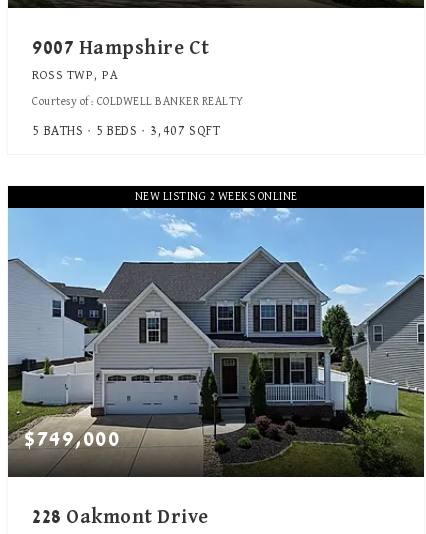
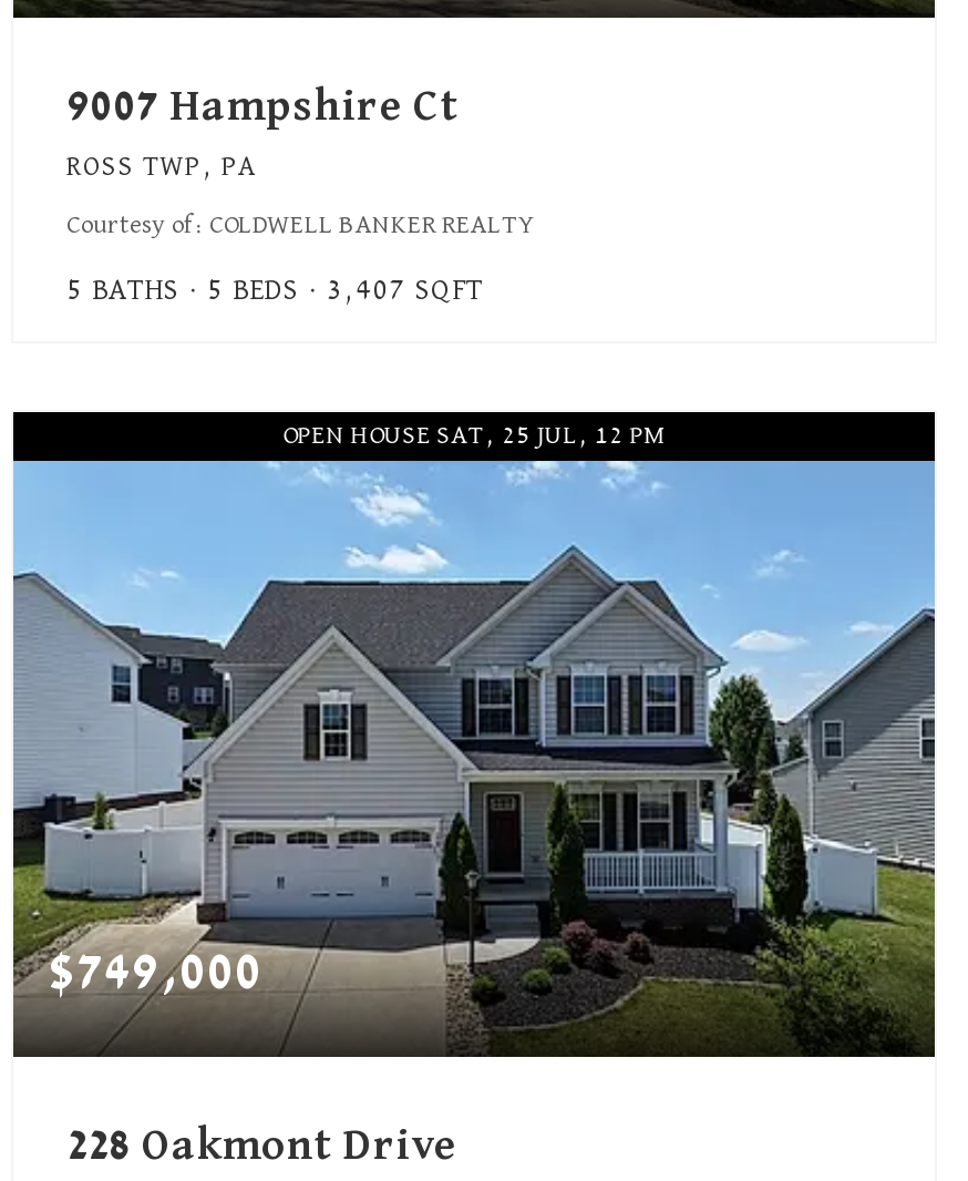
- NEW LISTING 2 WEEKS ONLINE
+ OPEN HOUSE SAT, 25 JUL, 12 PM
